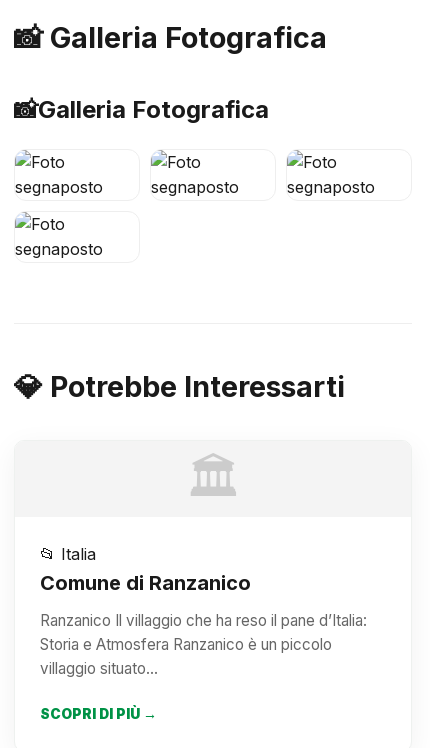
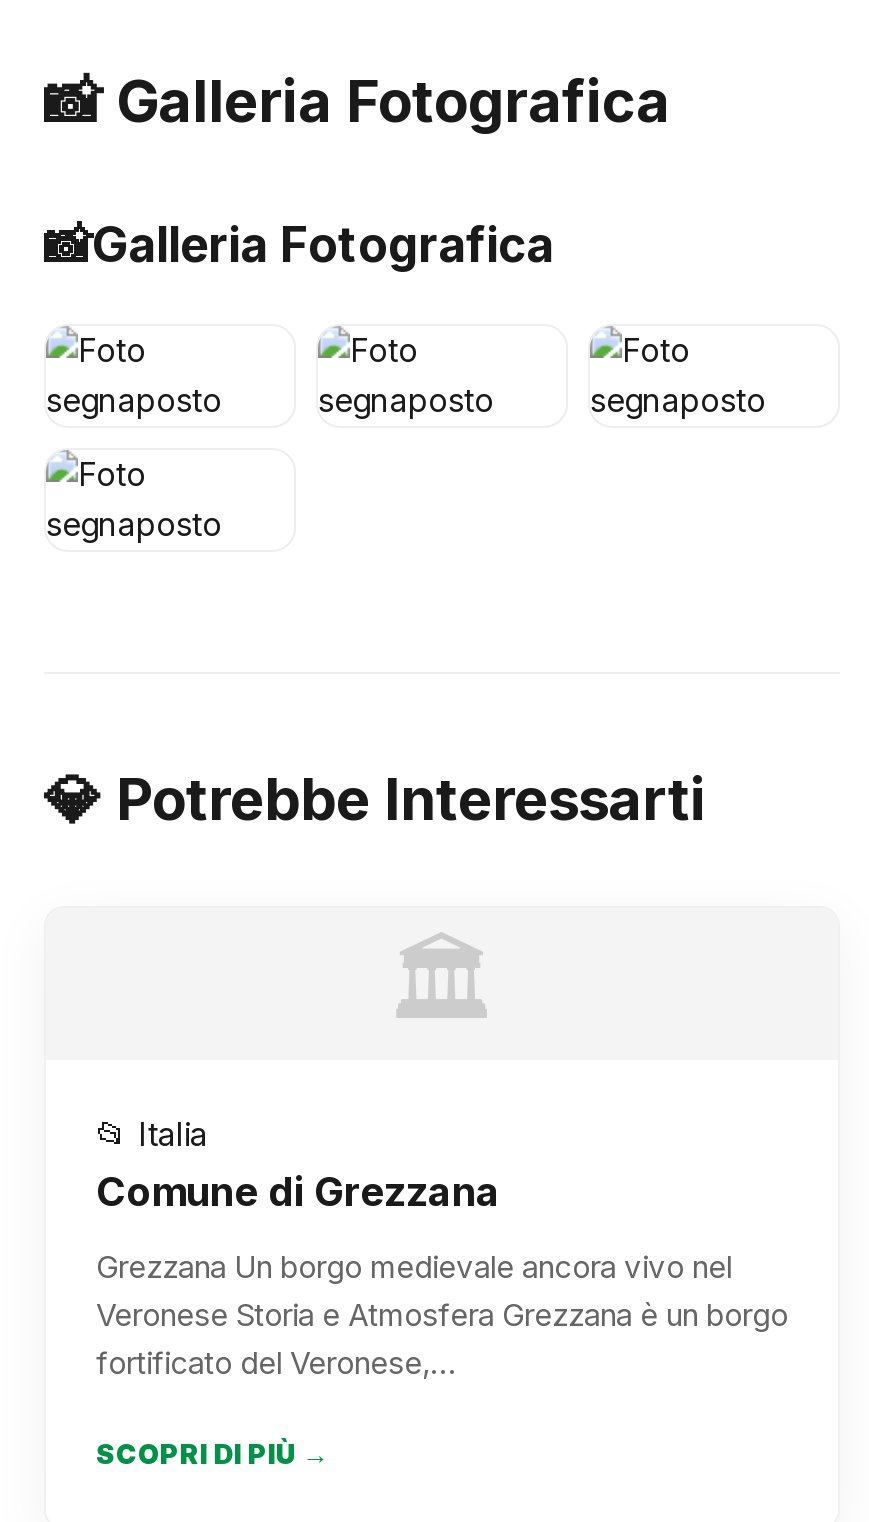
- Comune di Ranzanico
+ Comune di Grezzana

- Ranzanico Il villaggio che ha reso il pane d’Italia:
- Storia e Atmosfera Ranzanico è un piccolo
- villaggio situato…
+ Grezzana Un borgo medievale ancora vivo nel
+ Veronese Storia e Atmosfera Grezzana è un borgo
+ fortificato del Veronese,…
